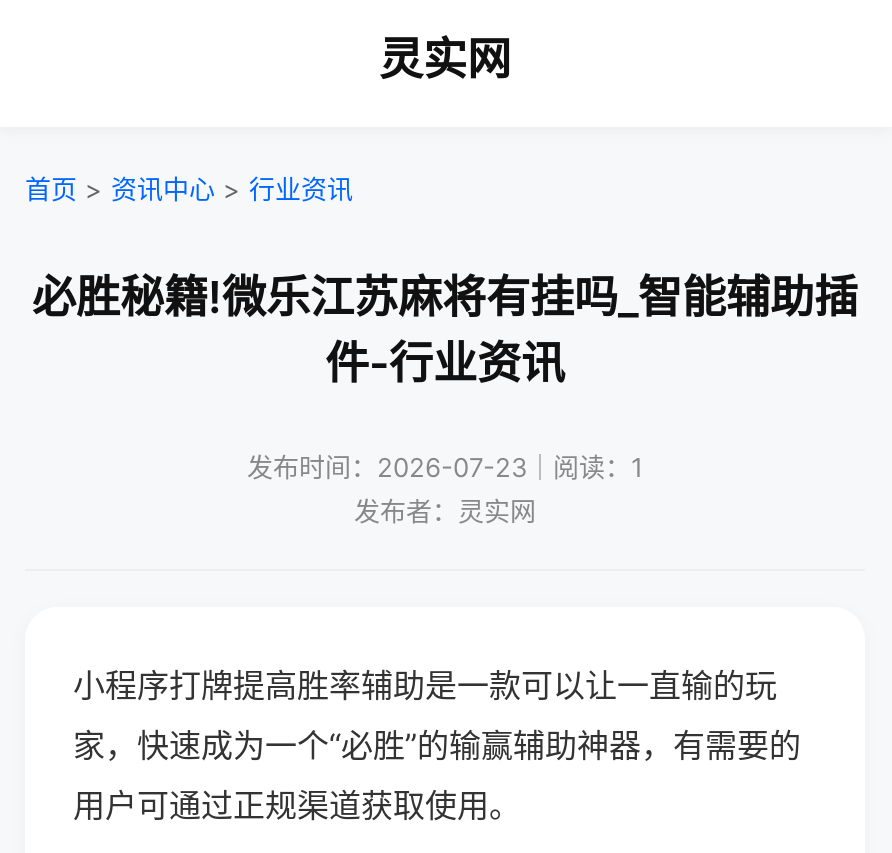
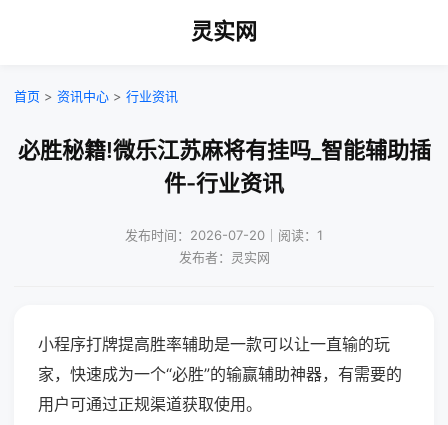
- 发布时间：2026-07-23｜阅读：1
+ 发布时间：2026-07-20｜阅读：1
